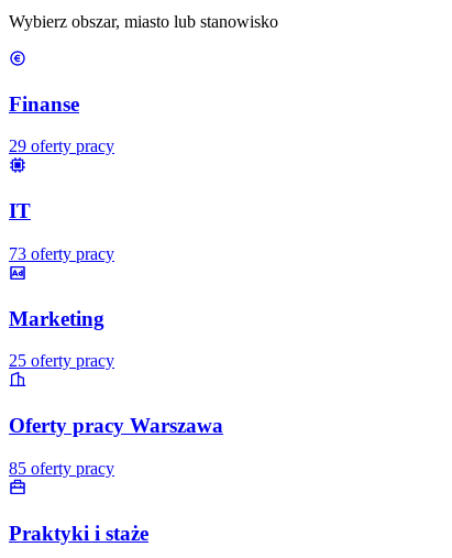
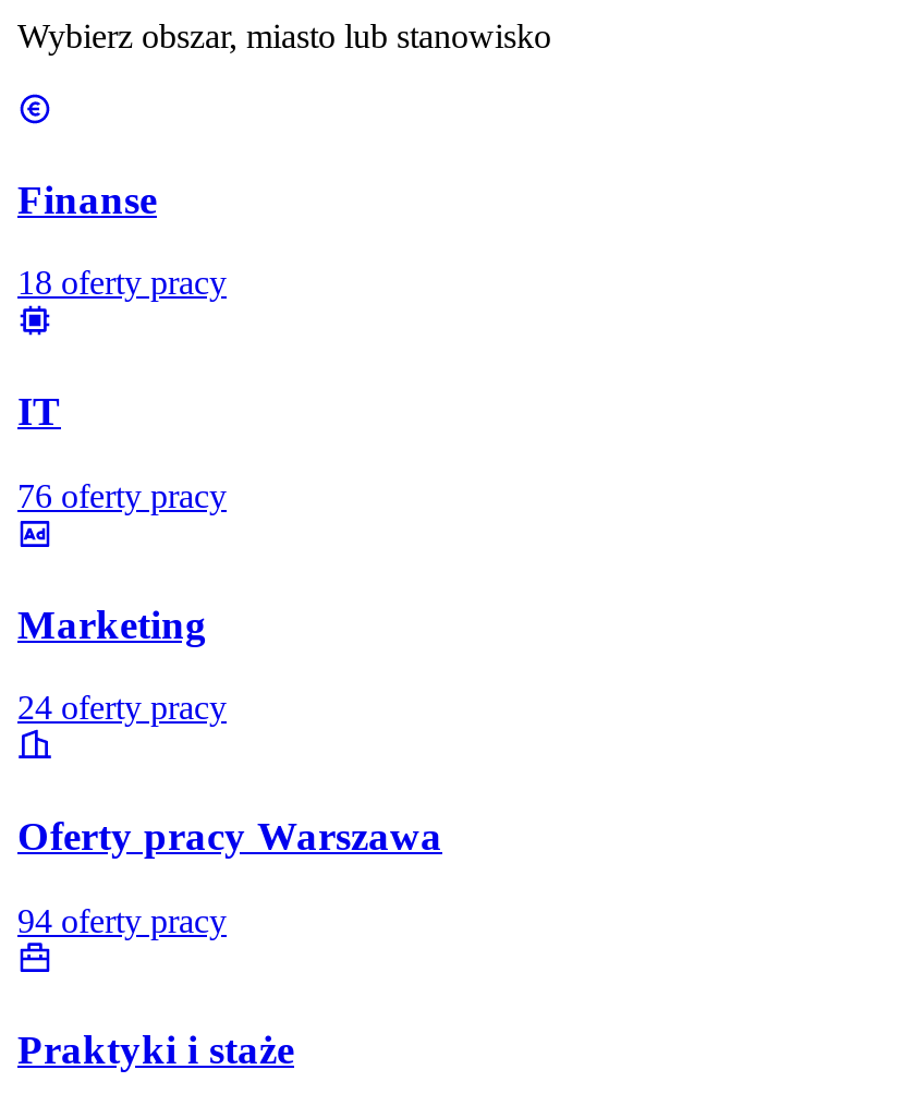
- 29 oferty pracy
+ 18 oferty pracy

- 73 oferty pracy
+ 76 oferty pracy

- 25 oferty pracy
+ 24 oferty pracy

- 85 oferty pracy
+ 94 oferty pracy
